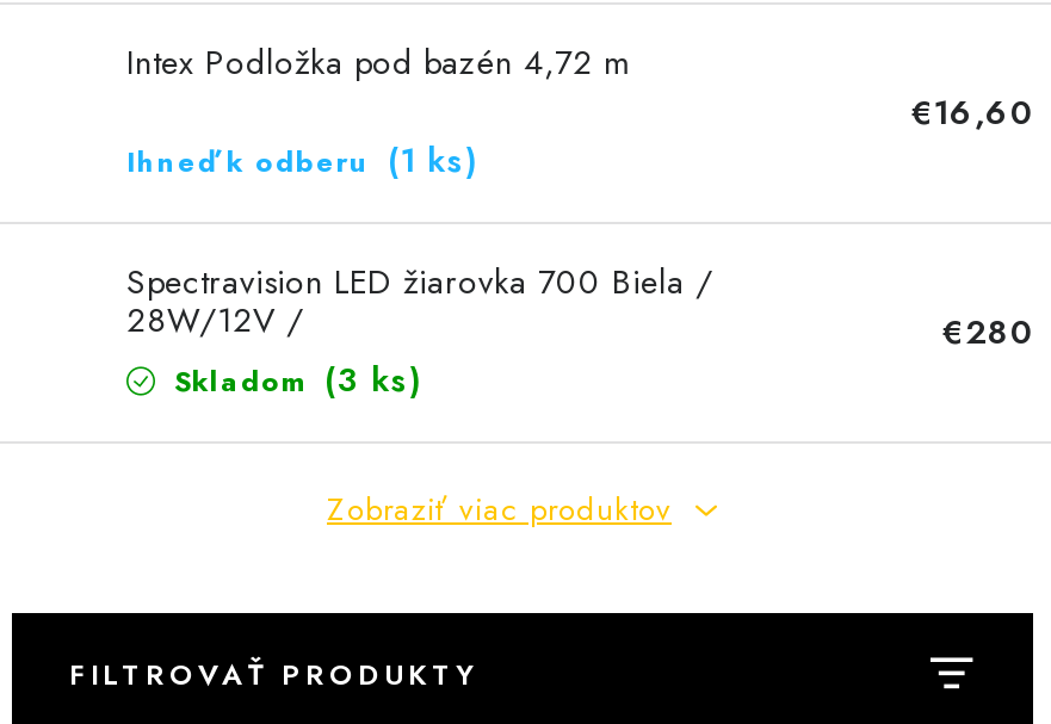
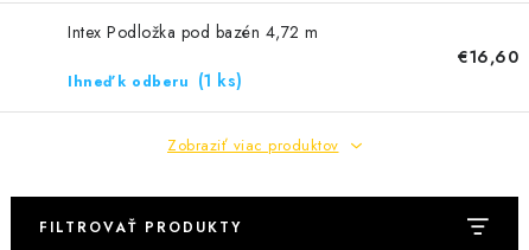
- Spectravision LED žiarovka 700 Biela /
- 28W/12V /
- Skladom (3 ks)

- €280
